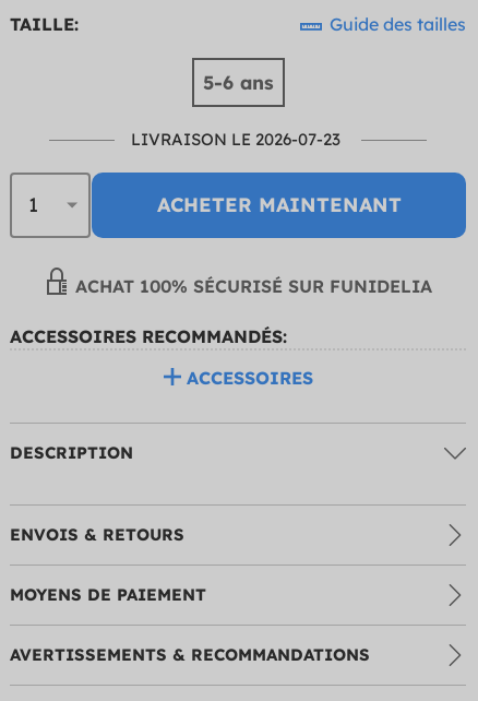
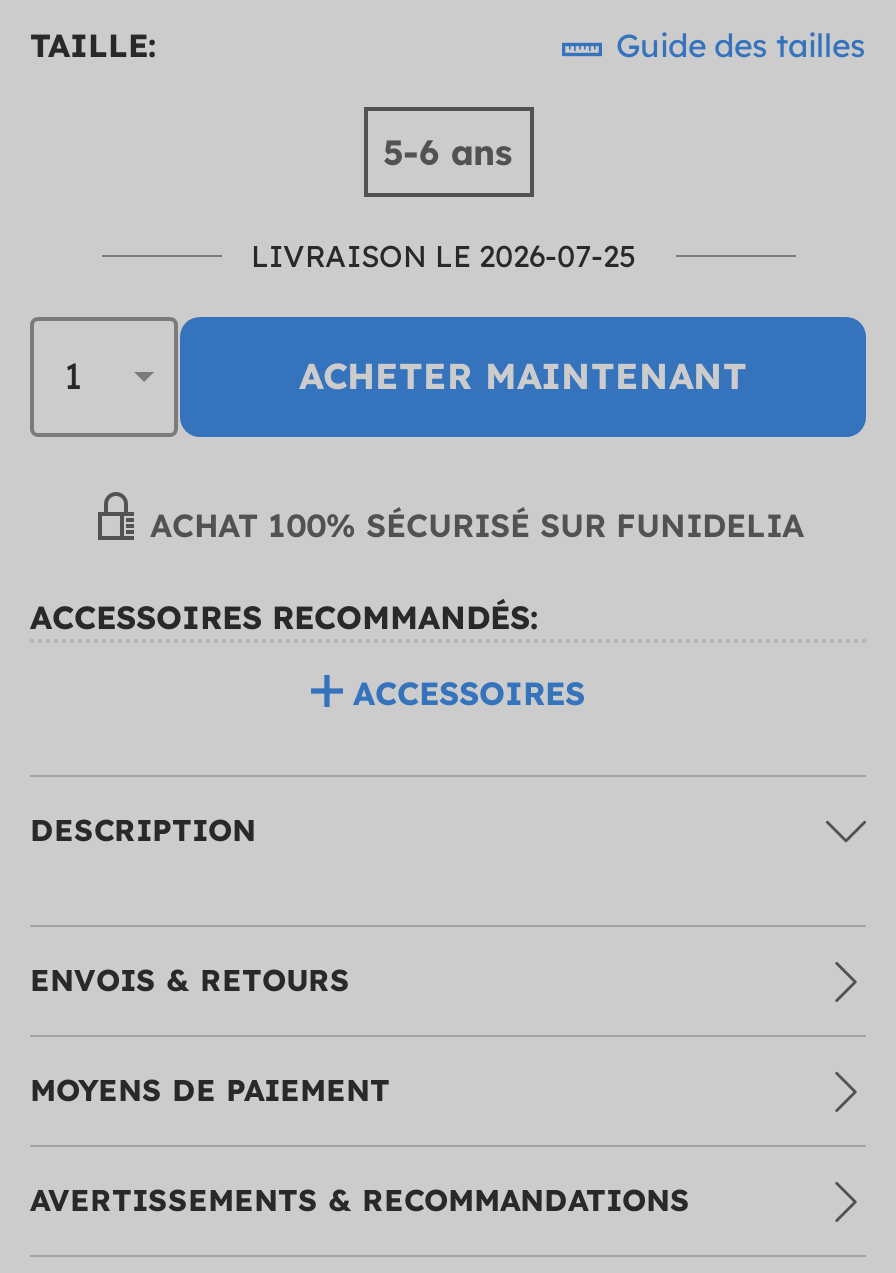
- LIVRAISON LE 2026-07-23
+ LIVRAISON LE 2026-07-25
